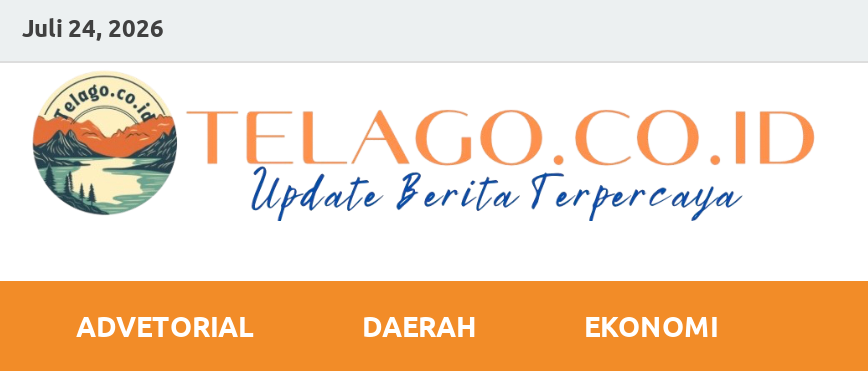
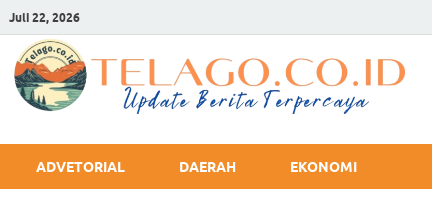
- Juli 24, 2026
+ Juli 22, 2026
